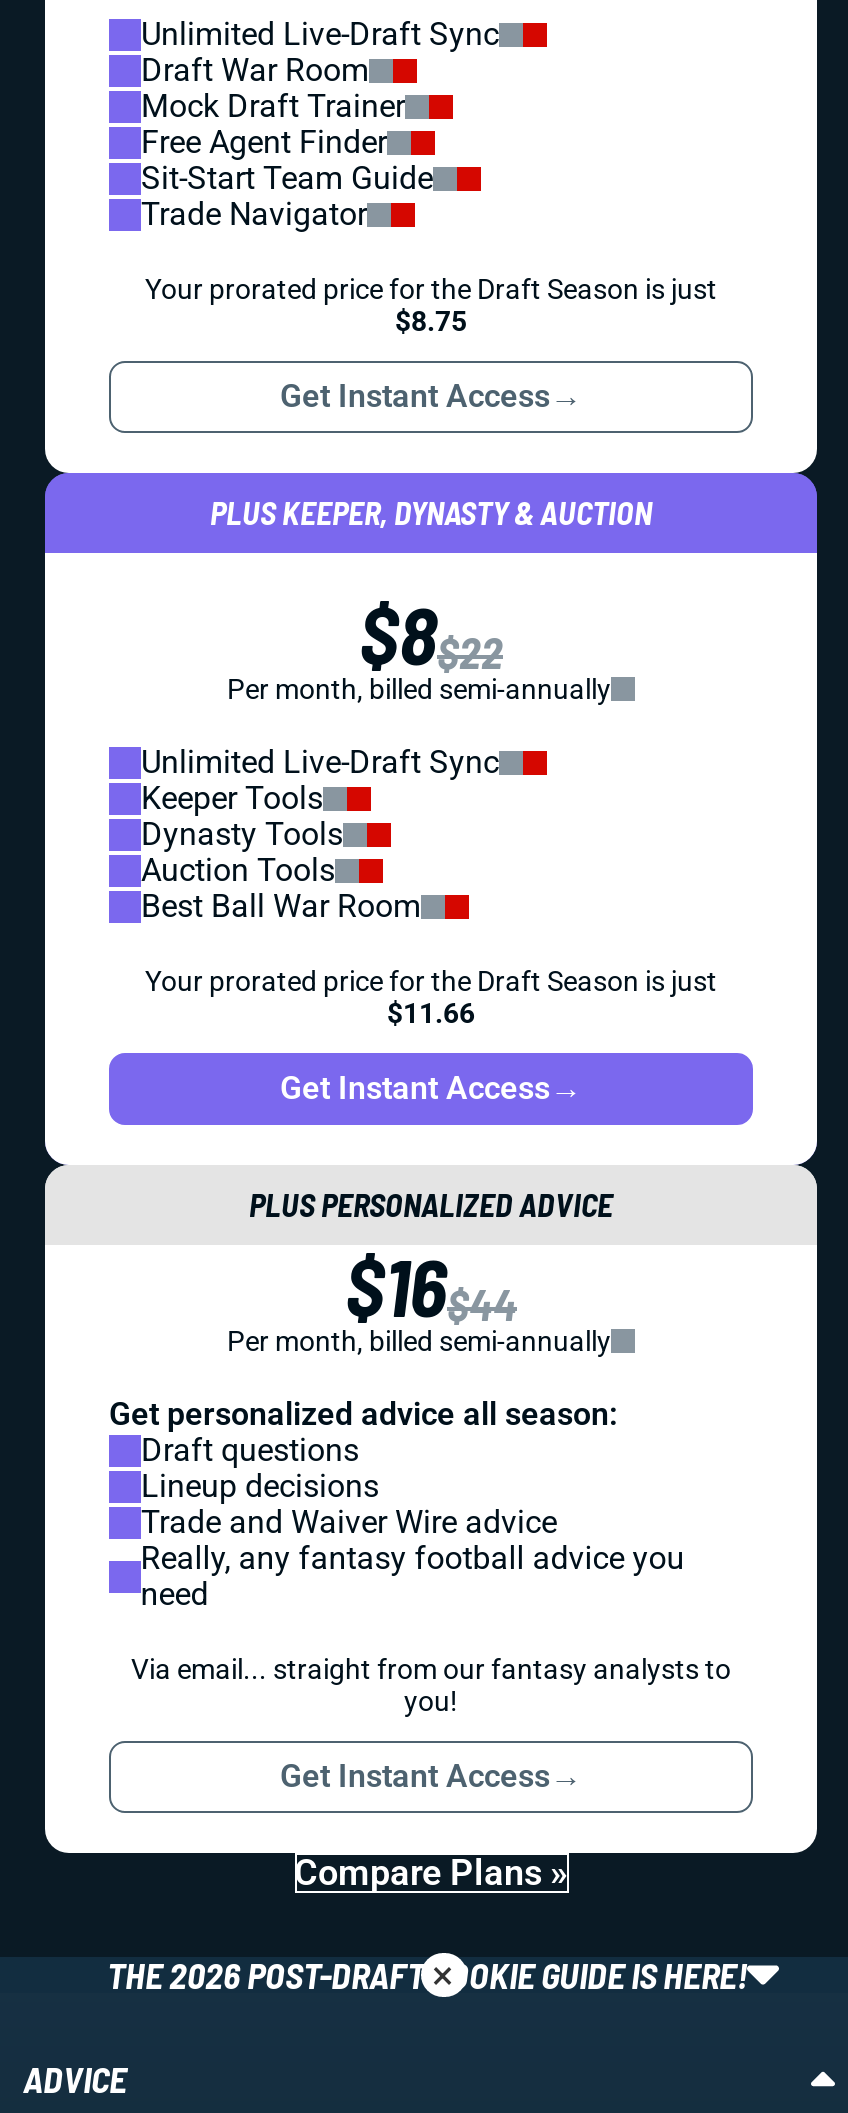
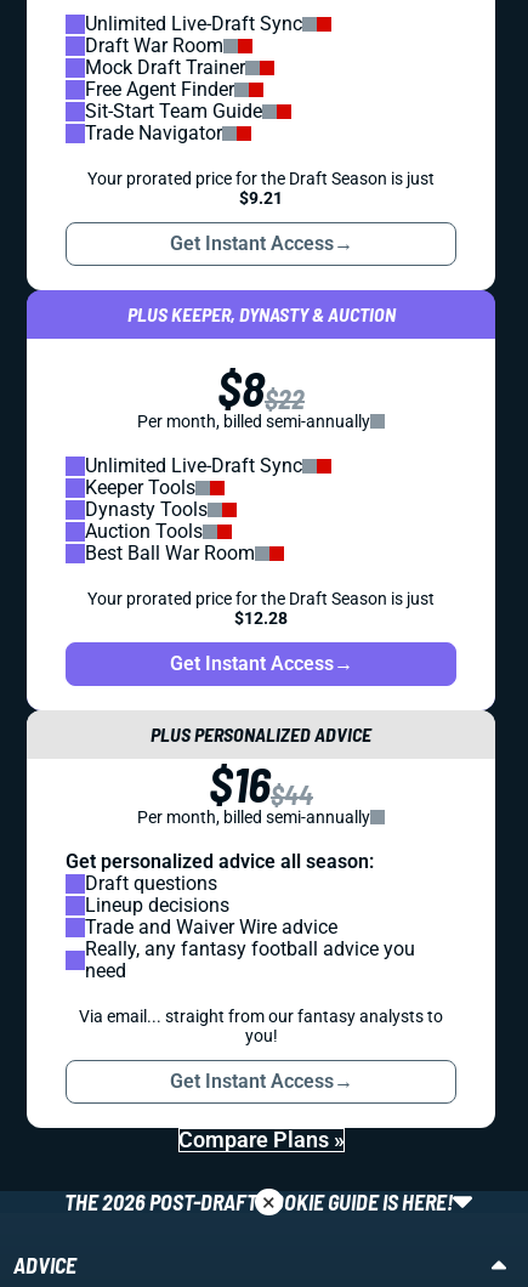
- $8.75
+ $9.21

- $11.66
+ $12.28
